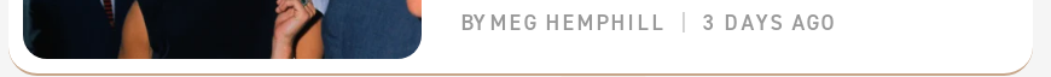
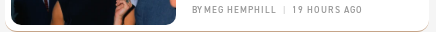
- BY MEG HEMPHILL 3 DAYS AGO
+ BY MEG HEMPHILL 19 HOURS AGO
